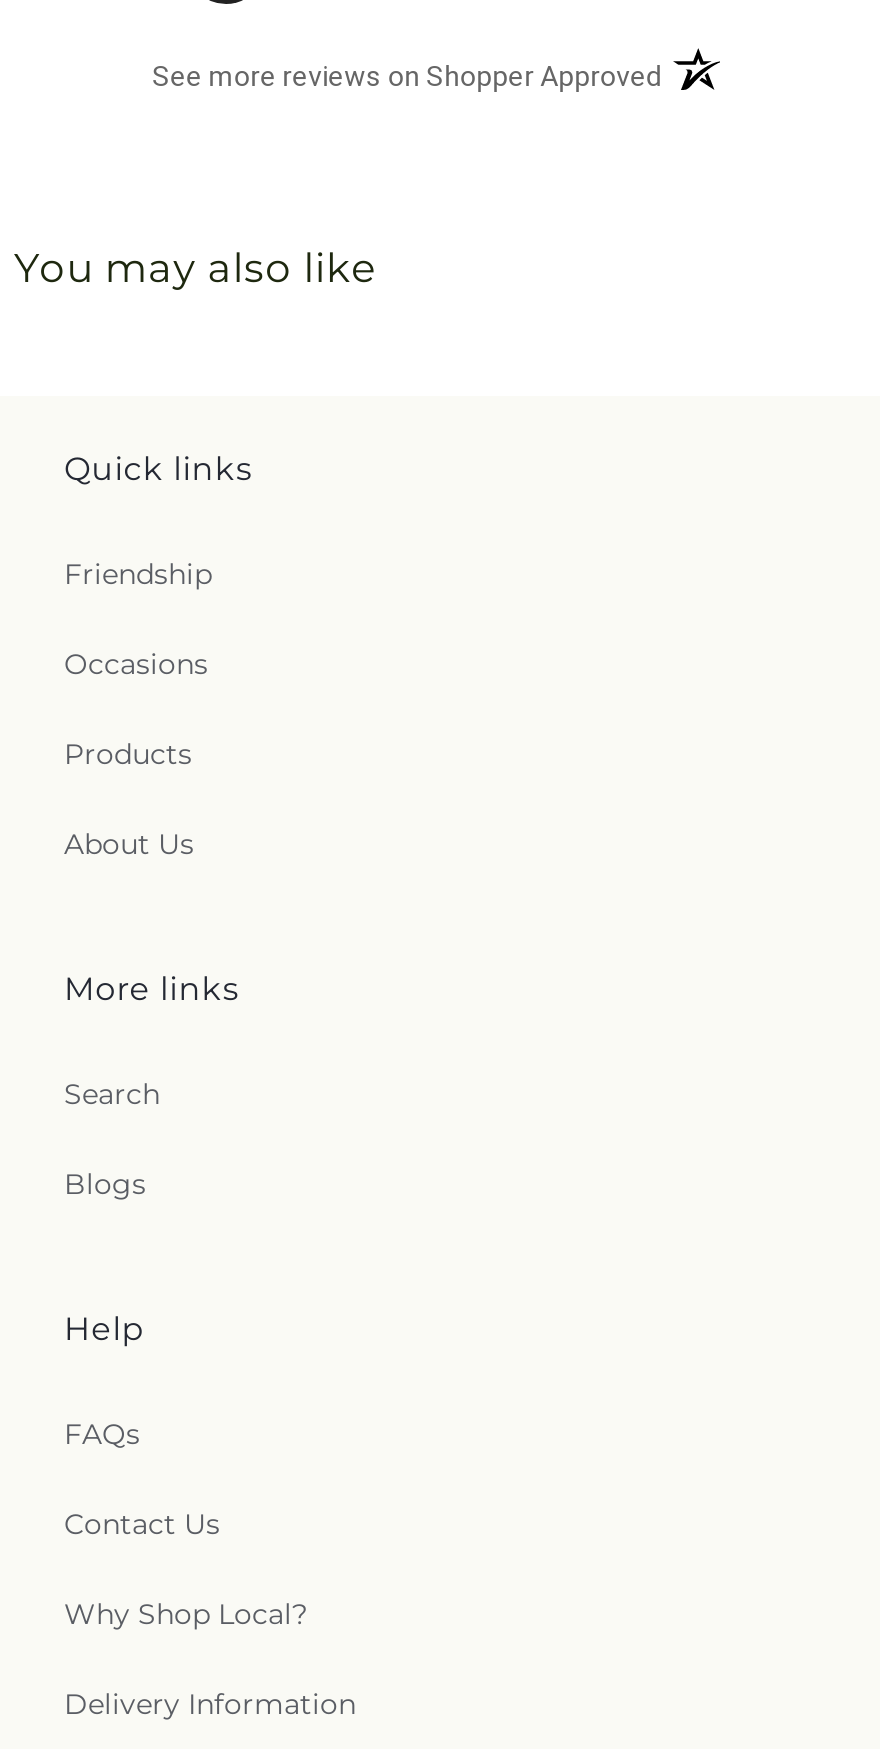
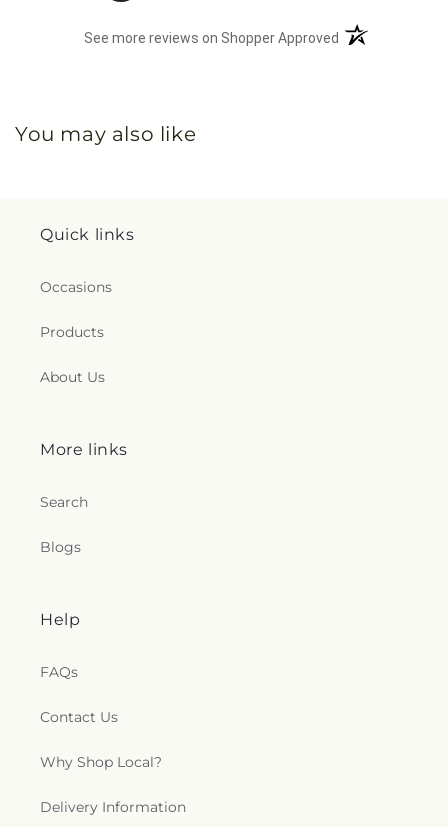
- Friendship
